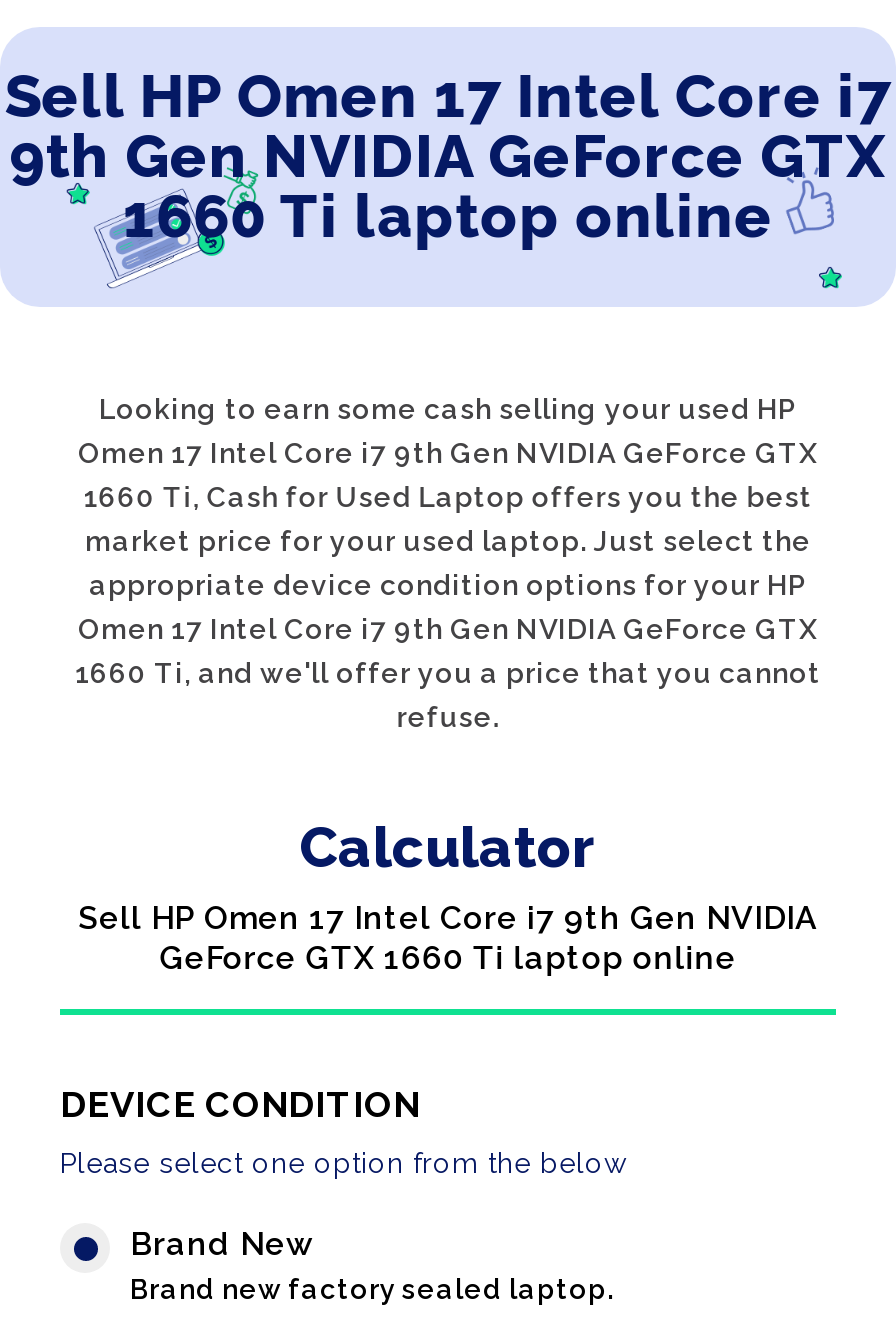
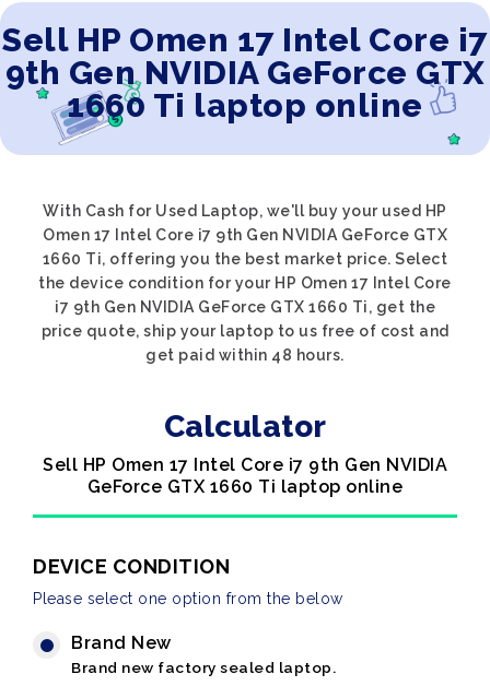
- Looking to earn some cash selling your used HP
+ With Cash for Used Laptop, we'll buy your used HP

- 1660 Ti, Cash for Used Laptop offers you the best
- market price for your used laptop. Just select the
- appropriate device condition options for your HP
- Omen 17 Intel Core i7 9th Gen NVIDIA GeForce GTX
- 1660 Ti, and we'll offer you a price that you cannot
- refuse.
+ 1660 Ti, offering you the best market price. Select
+ the device condition for your HP Omen 17 Intel Core
+ i7 9th Gen NVIDIA GeForce GTX 1660 Ti, get the
+ price quote, ship your laptop to us free of cost and
+ get paid within 48 hours.
